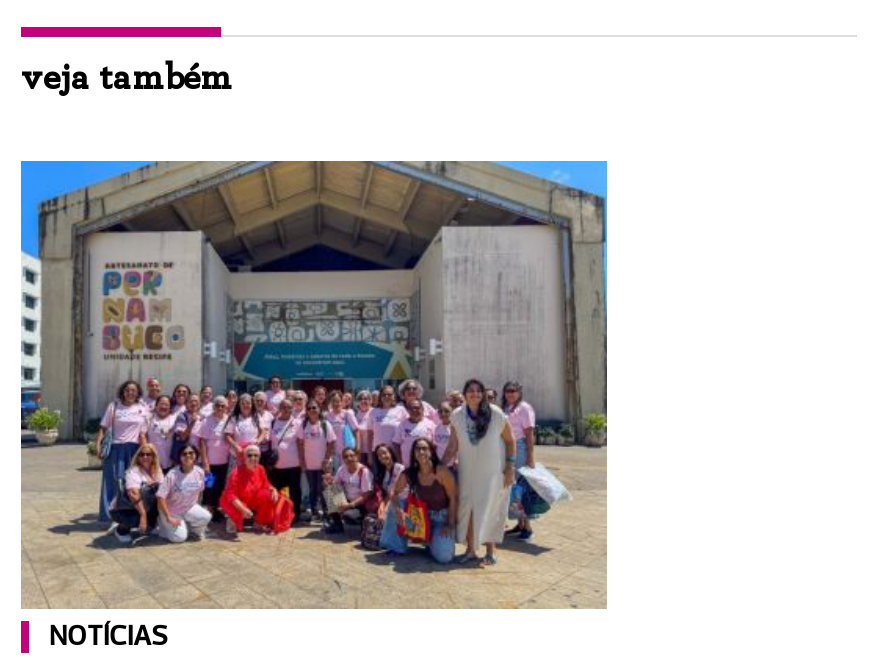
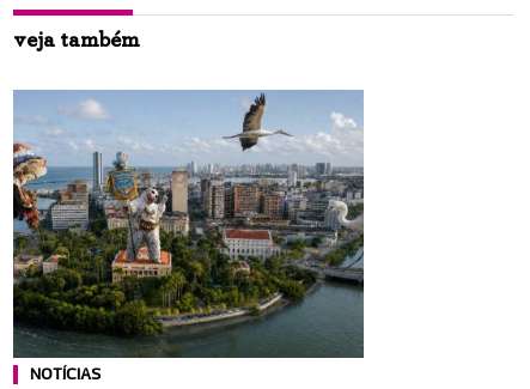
- [image]
+ [image]
